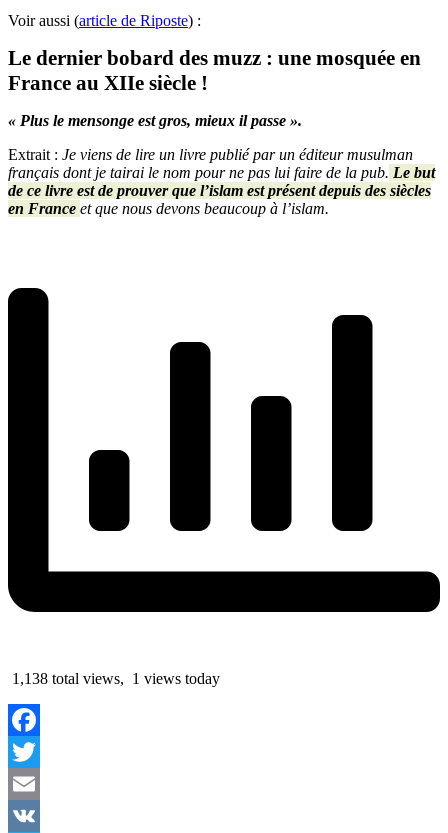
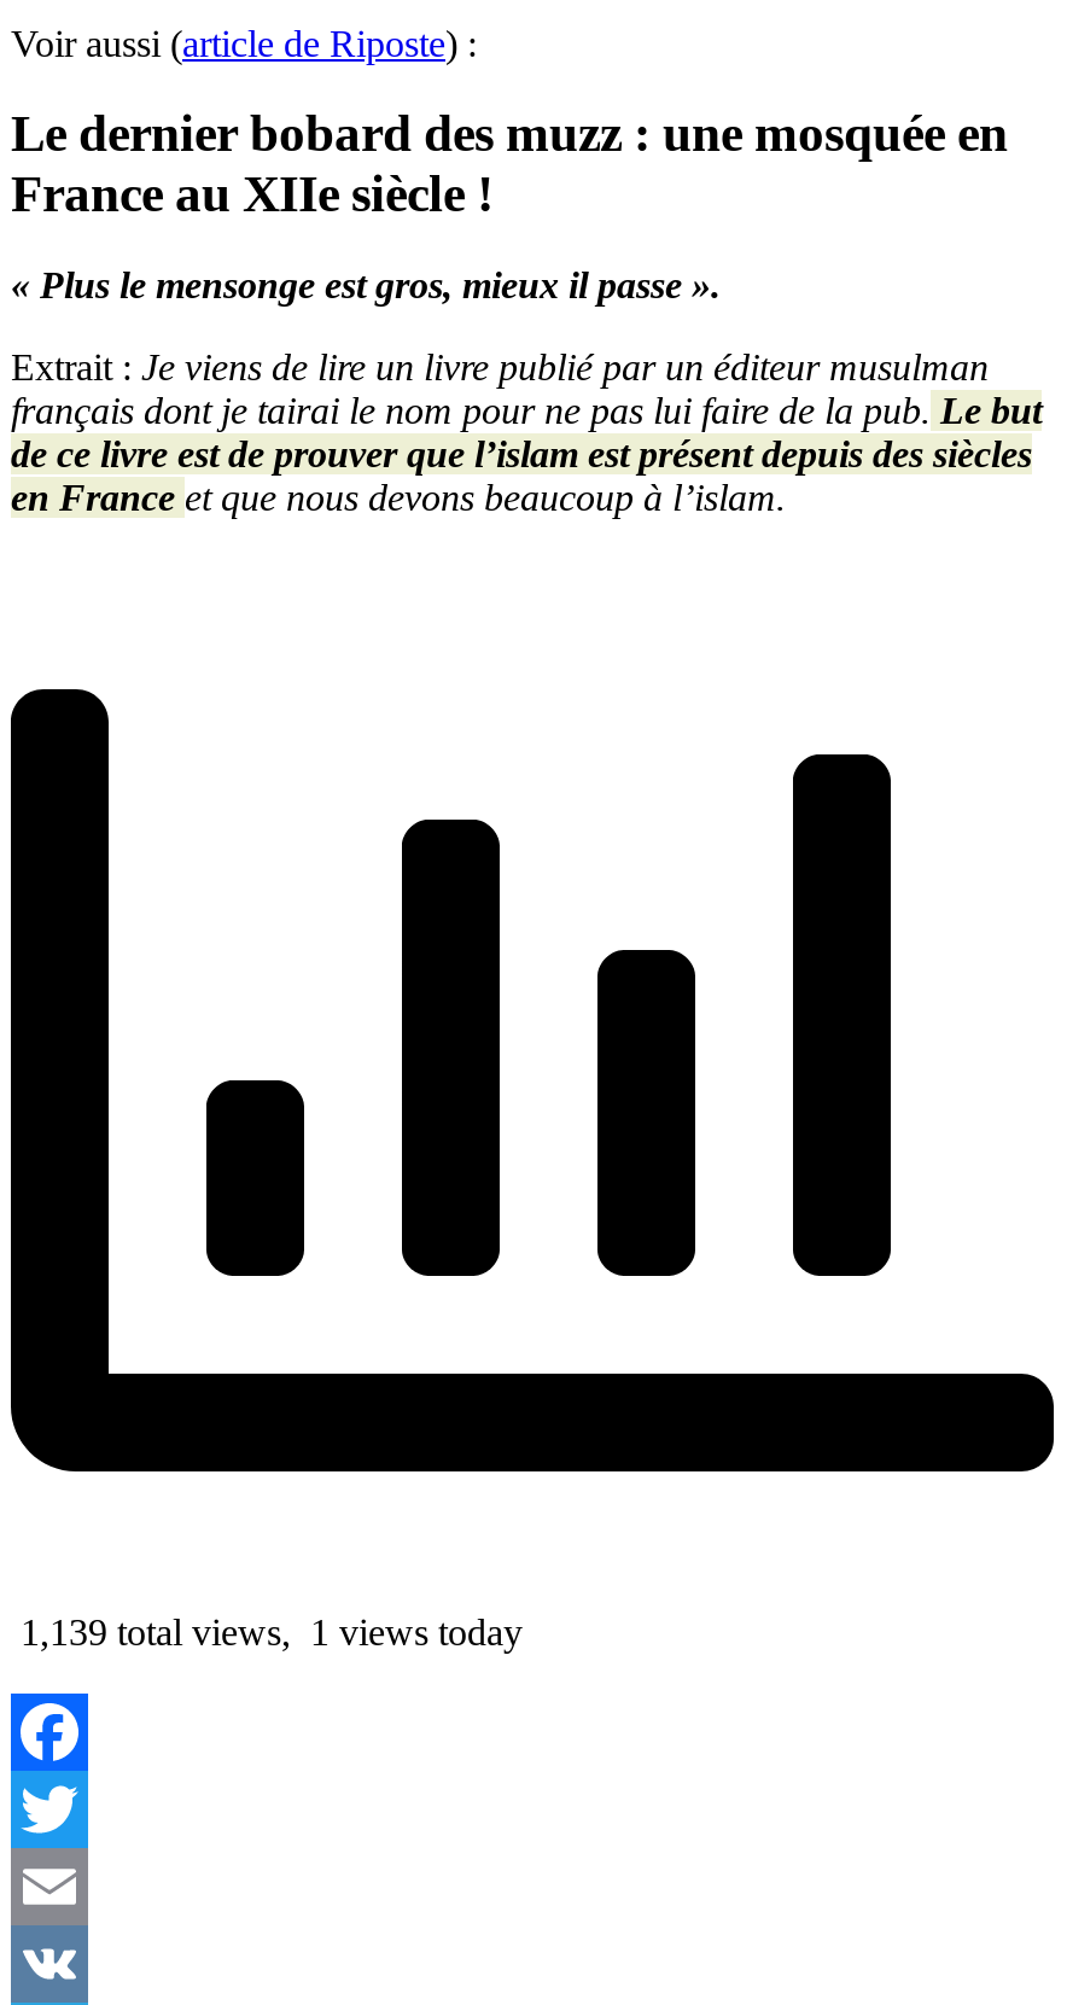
- 1,138 total views, 1 views today
+ 1,139 total views, 1 views today
